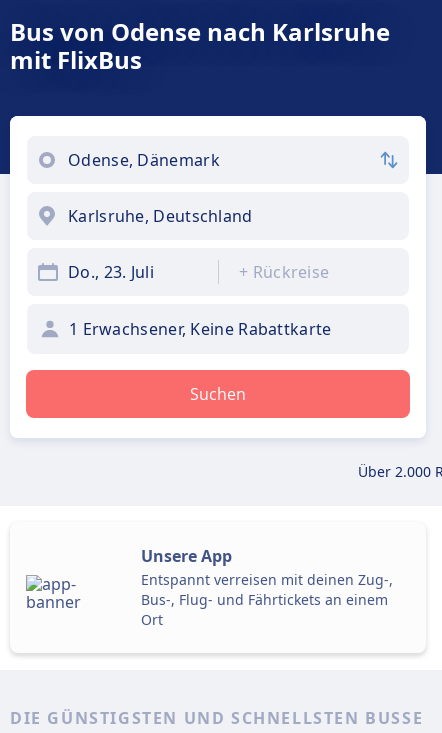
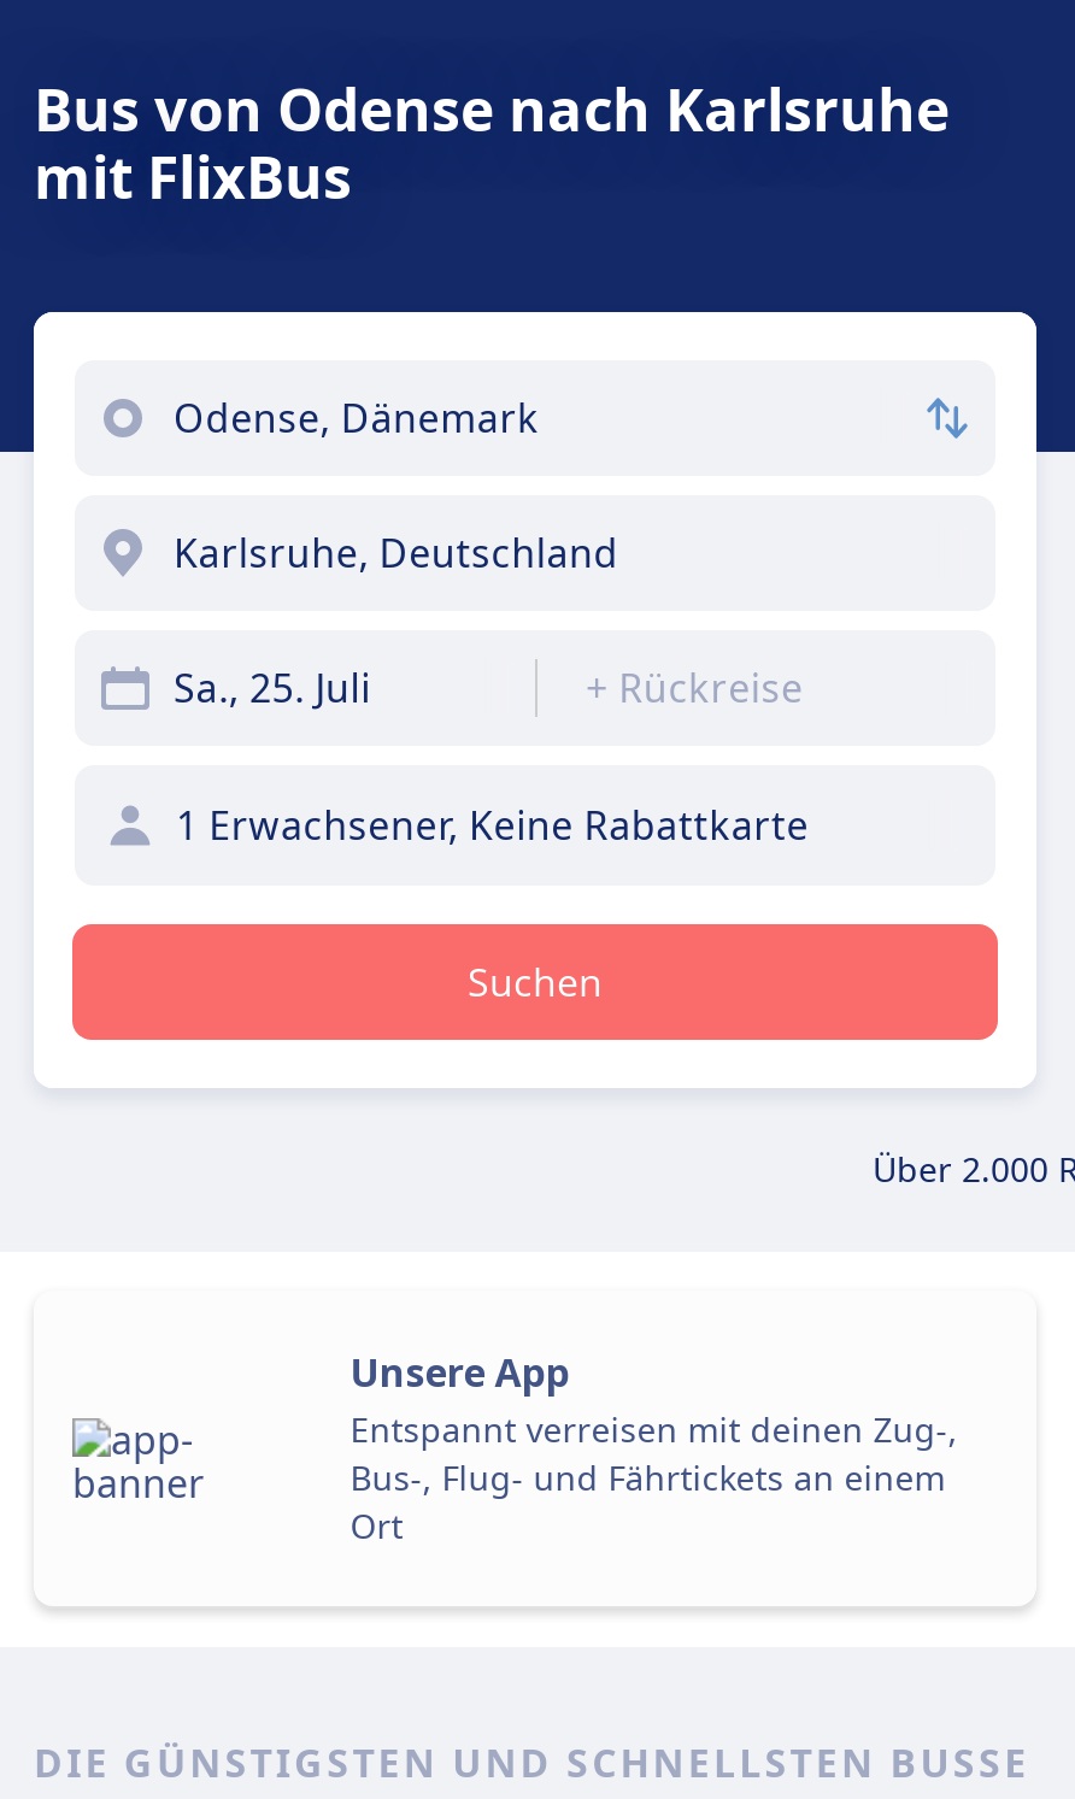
- Do., 23. Juli
+ Sa., 25. Juli
